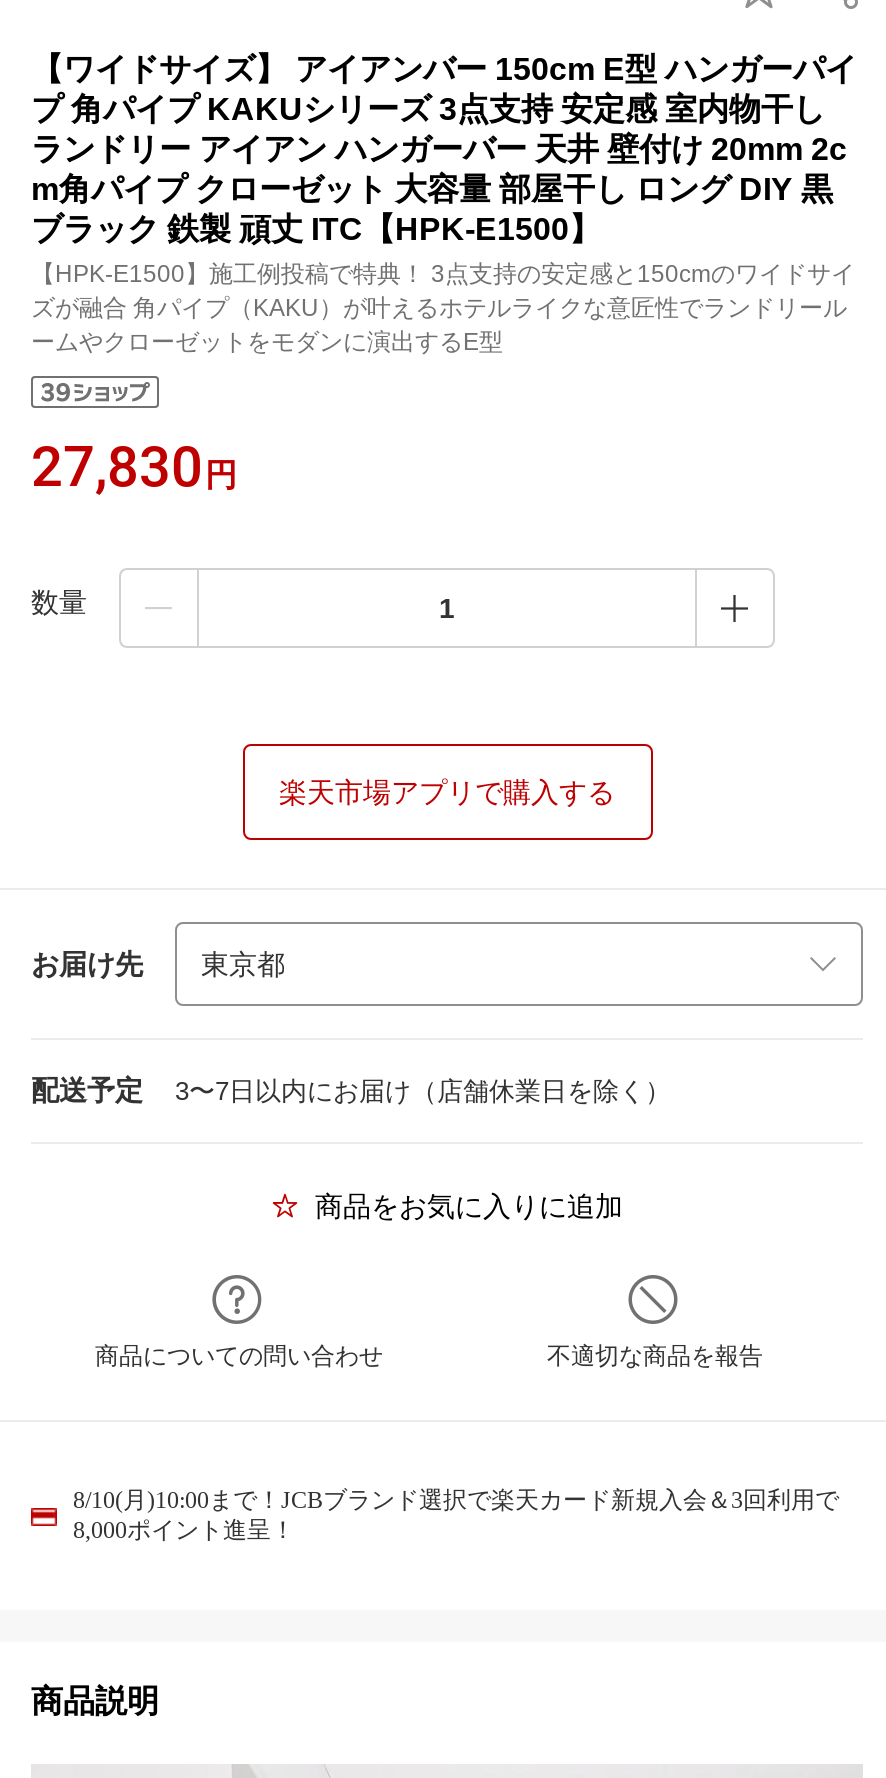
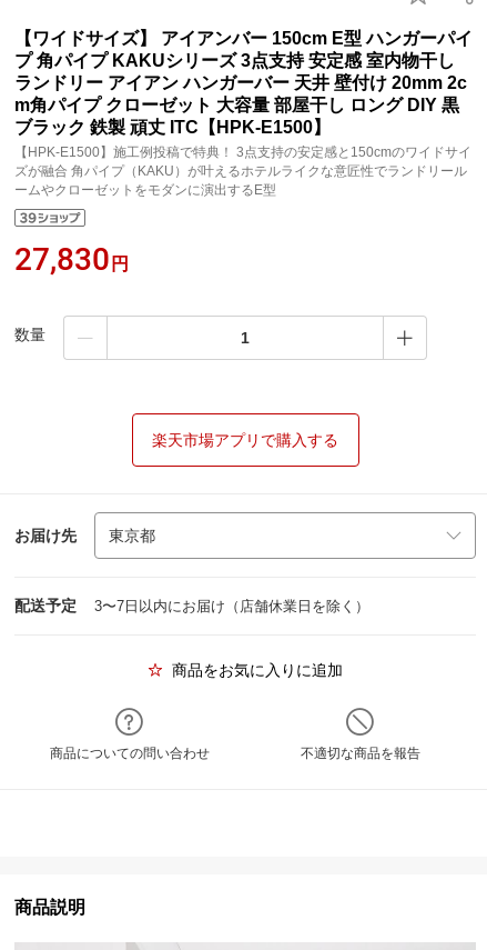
- 8/10(月)10:00まで！JCBブランド選択で楽天カード新規入会＆3回利用で
- 8,000ポイント進呈！
